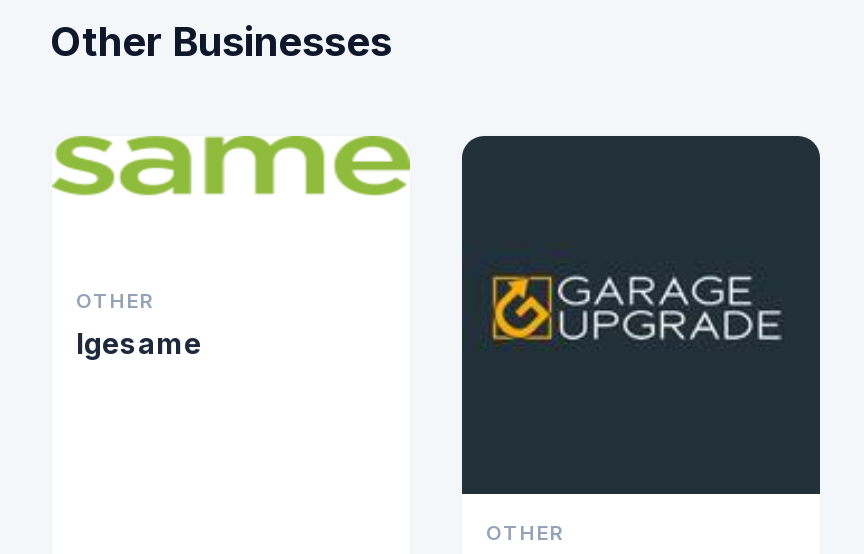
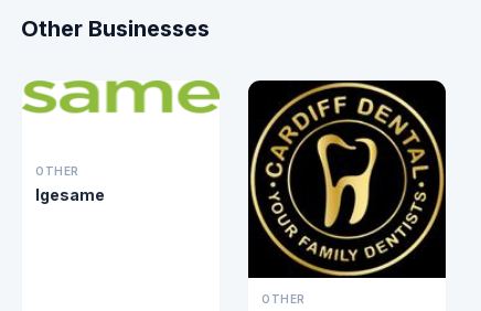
- [image]
+ [image]
